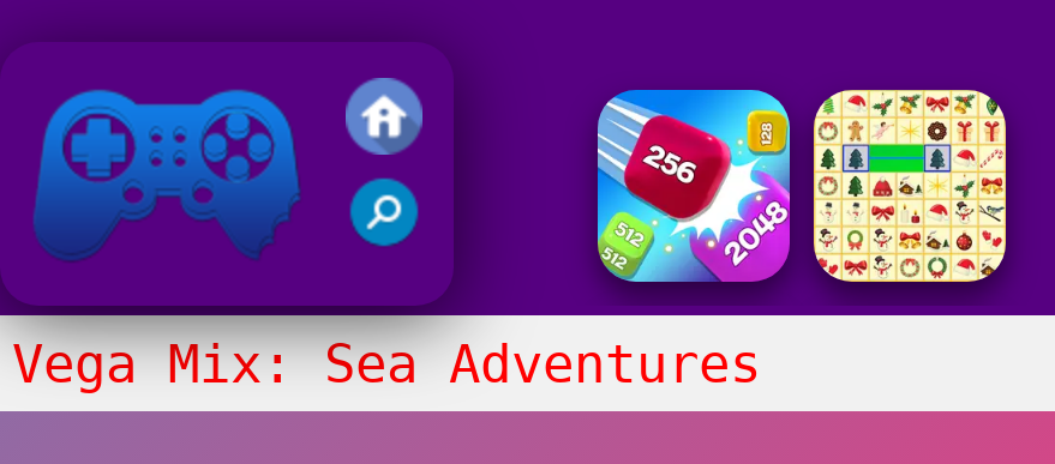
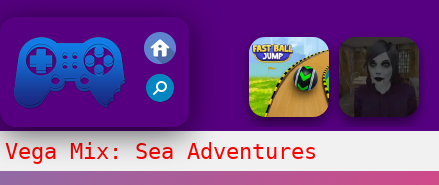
- [image]
+ [image]

- [image]
+ [image]
